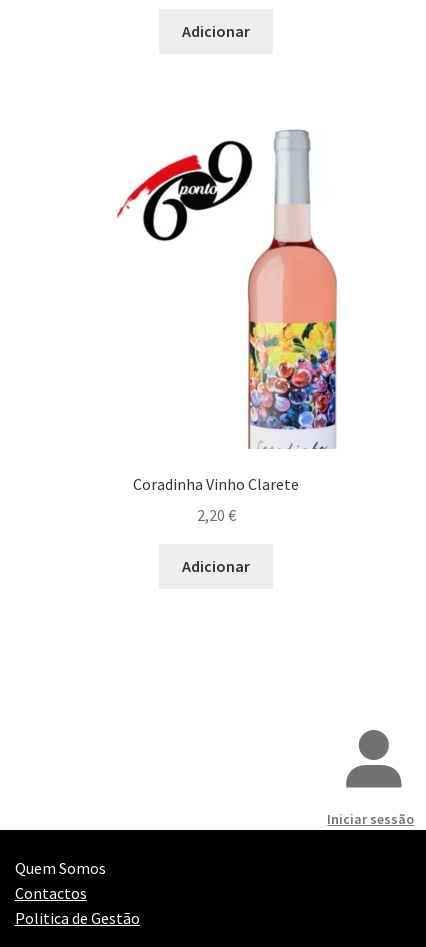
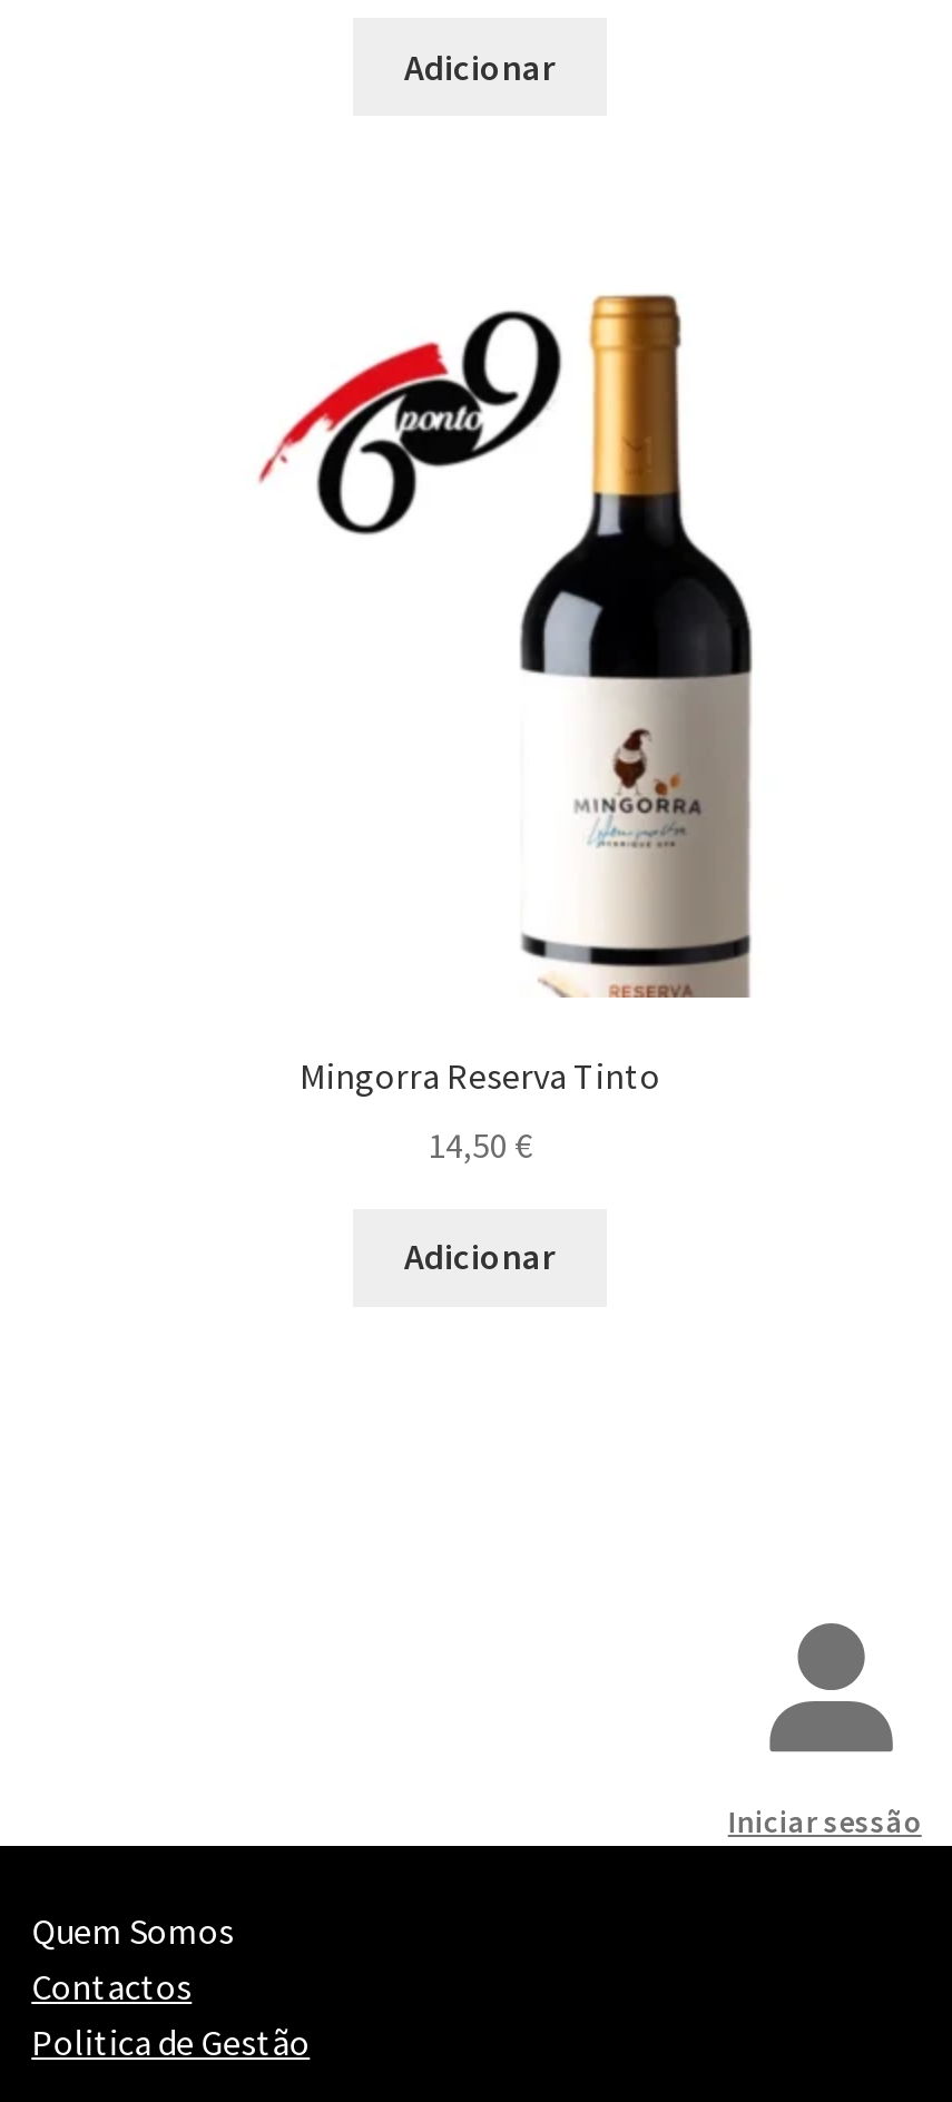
- [image]
- Coradinha Vinho Clarete
+ [image]
+ Mingorra Reserva Tinto

- 2,20 €
+ 14,50 €
